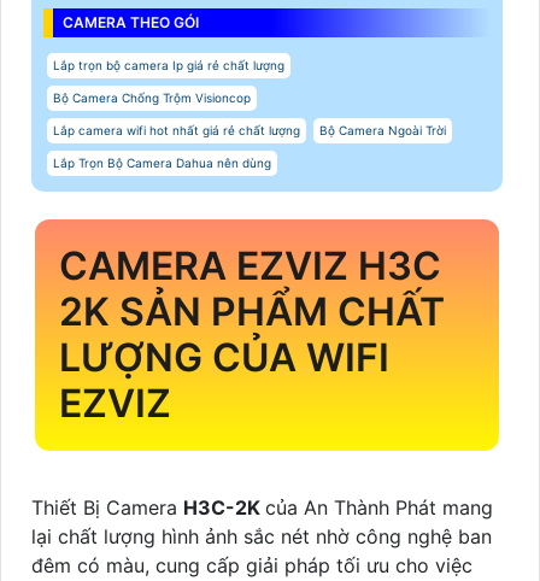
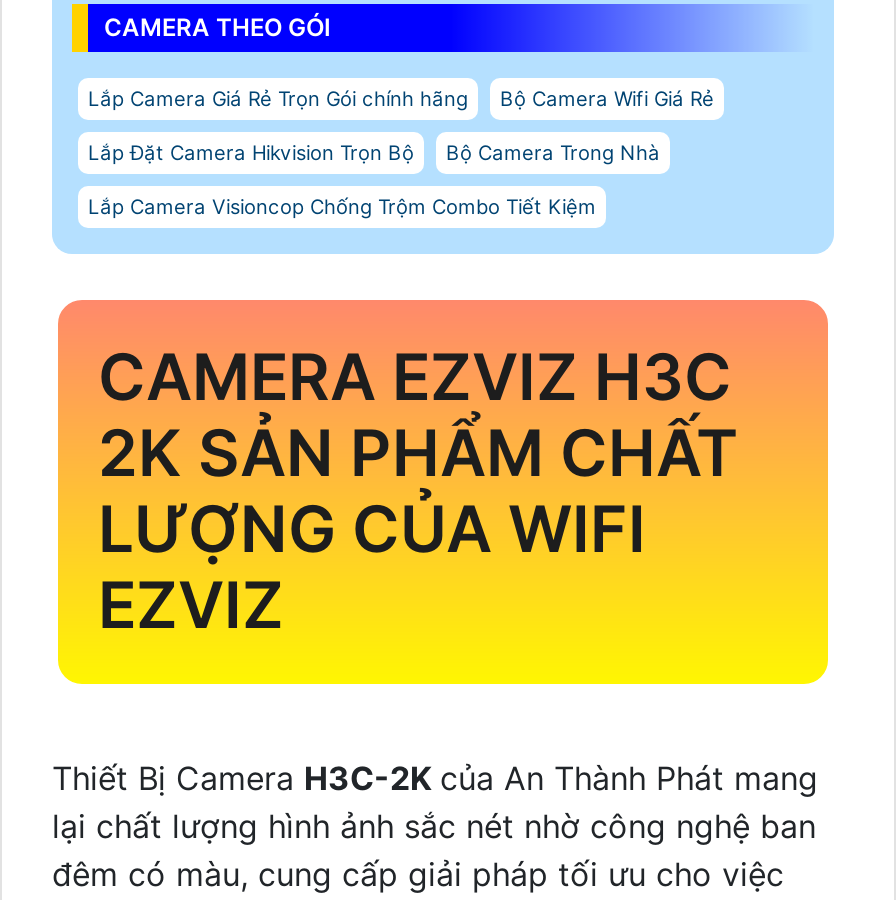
- Lắp trọn bộ camera Ip giá rẻ chất lượng
- Bộ Camera Chống Trộm Visioncop
- Lắp camera wifi hot nhất giá rẻ chất lượng
- Bộ Camera Ngoài Trời
- Lắp Trọn Bộ Camera Dahua nên dùng
+ Lắp Camera Giá Rẻ Trọn Gói chính hãng
+ Bộ Camera Wifi Giá Rẻ
+ Lắp Đặt Camera Hikvision Trọn Bộ
+ Bộ Camera Trong Nhà
+ Lắp Camera Visioncop Chống Trộm Combo Tiết Kiệm
